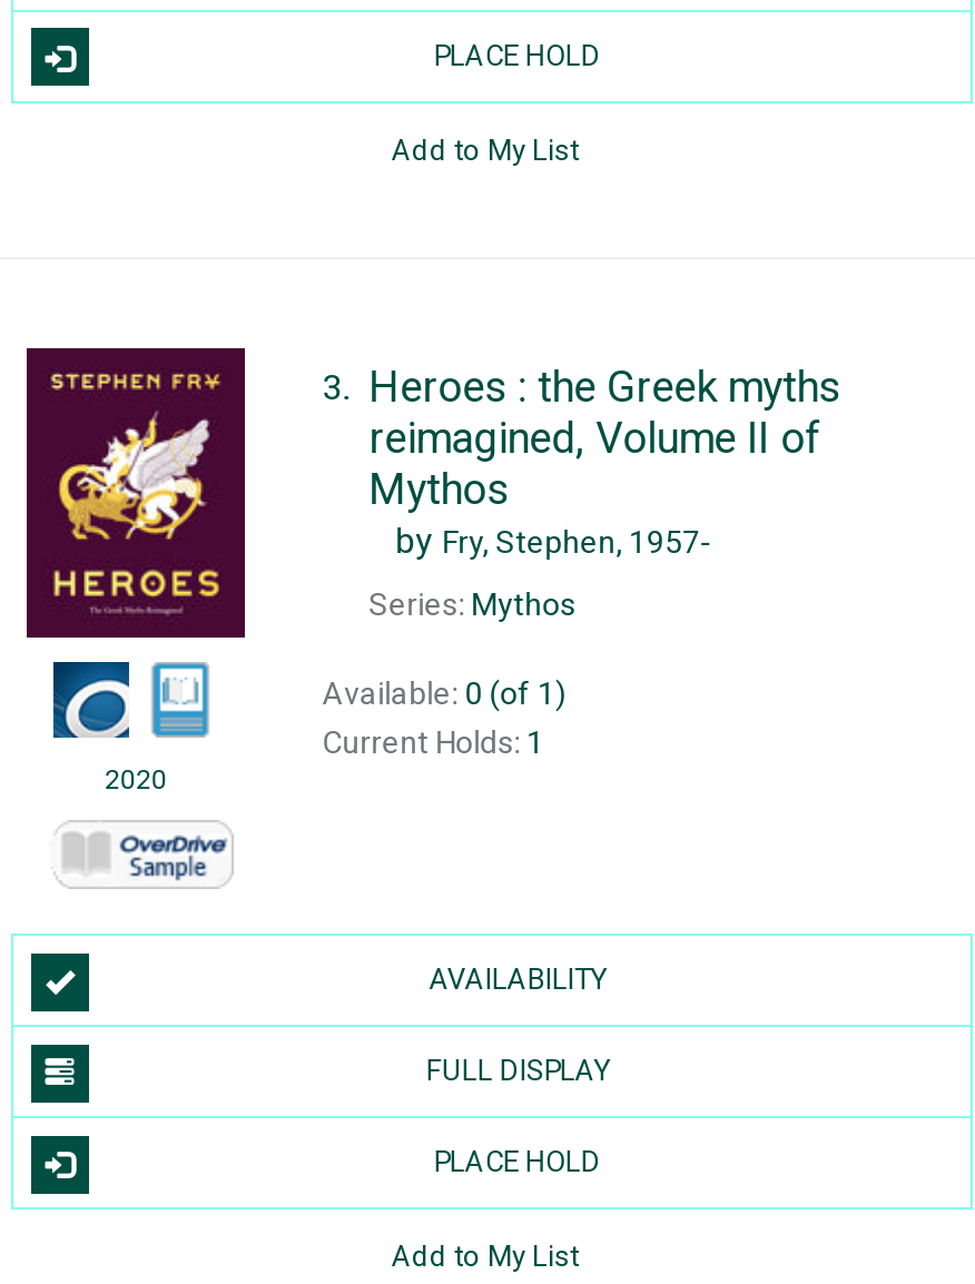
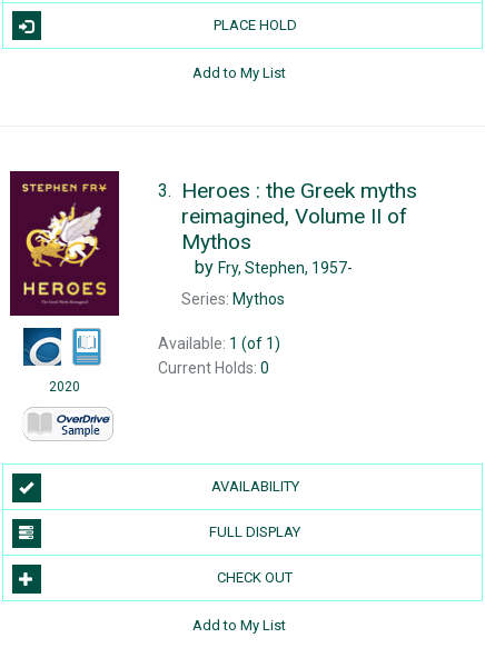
- Available: 0 (of 1)
+ Available: 1 (of 1)

- Current Holds: 1
+ Current Holds: 0

- PLACE HOLD
+ CHECK OUT
